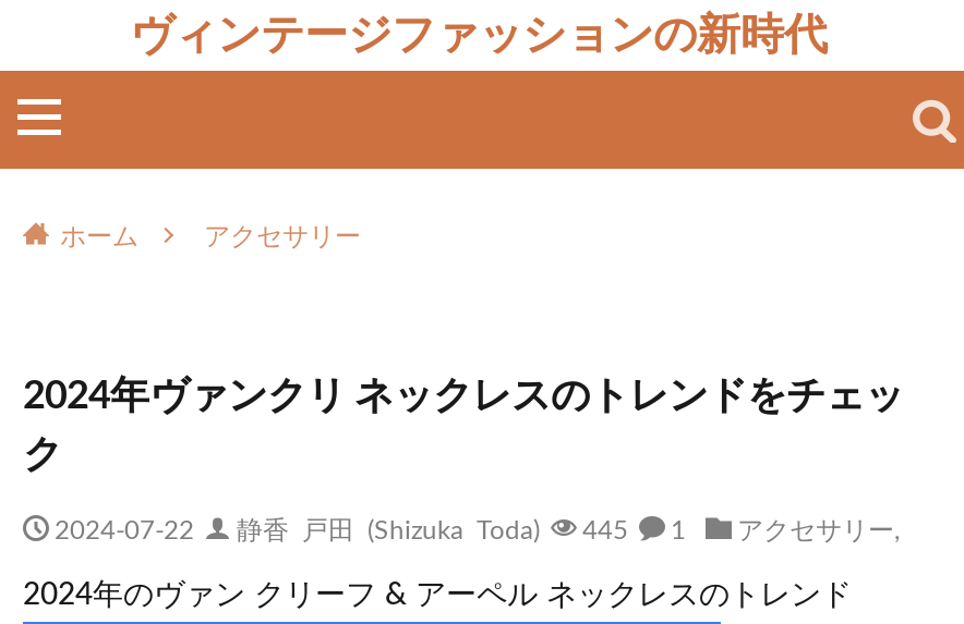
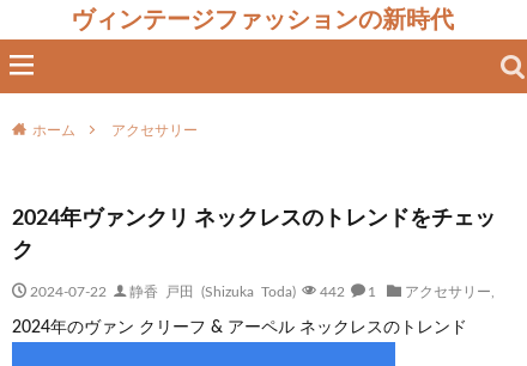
- 2024-07-22 静香 戸田 (Shizuka Toda) 445 1 アクセサリー,
+ 2024-07-22 静香 戸田 (Shizuka Toda) 442 1 アクセサリー,
